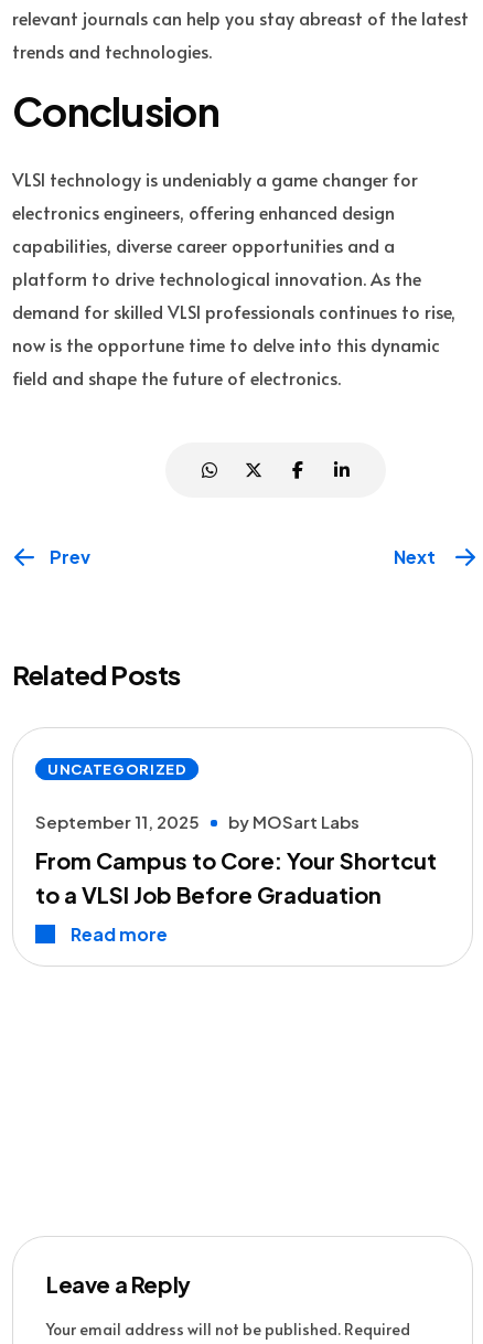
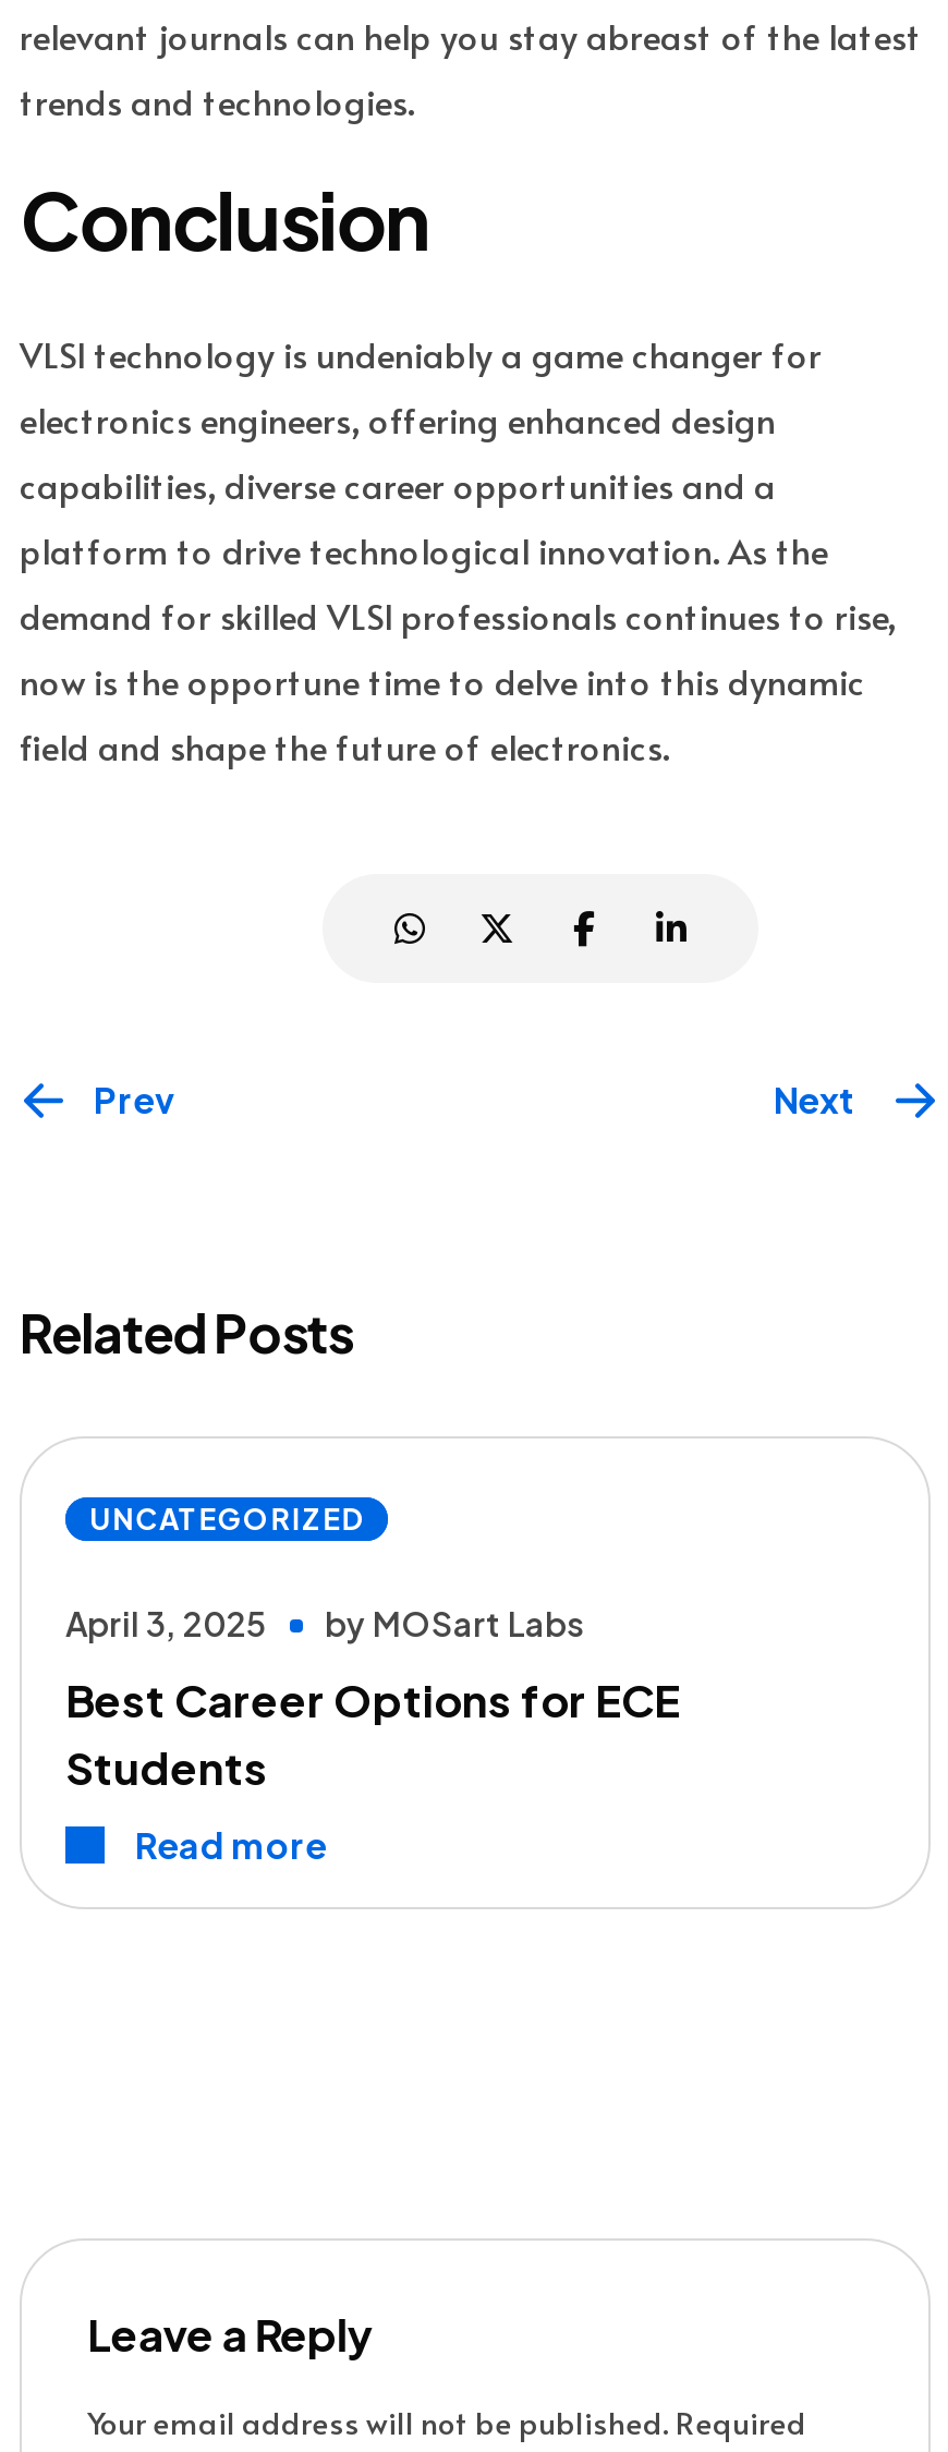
- September 11, 2025 by MOSart Labs
+ April 3, 2025 by MOSart Labs

- From Campus to Core: Your Shortcut
- to a VLSI Job Before Graduation
+ Best Career Options for ECE
+ Students
